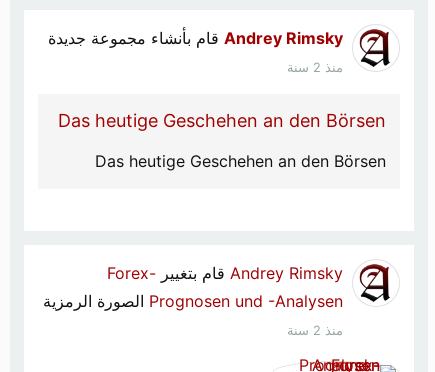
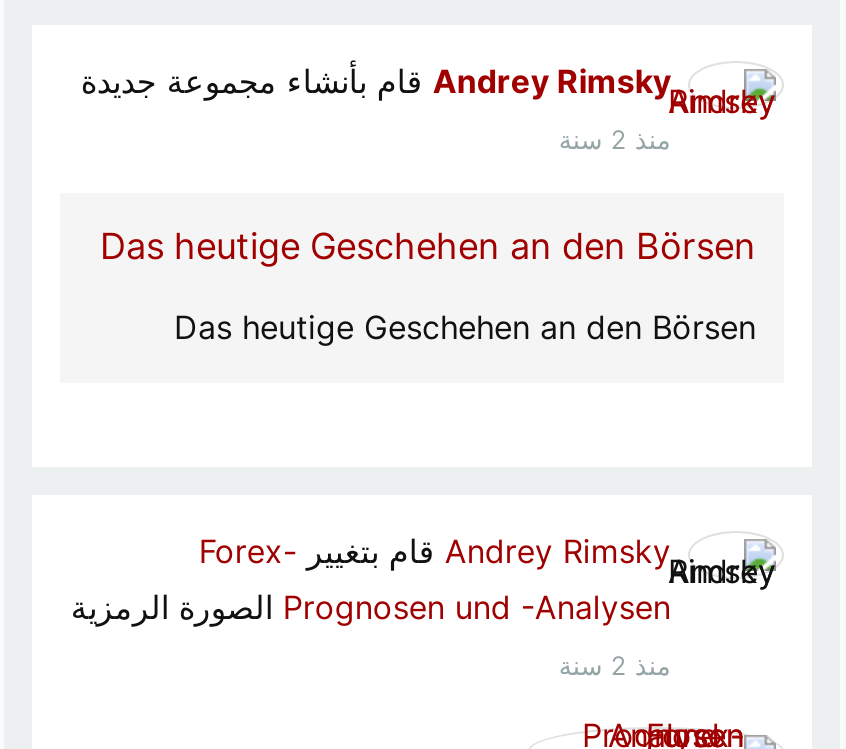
- [image]
+ [image]

- [image]
+ [image]
